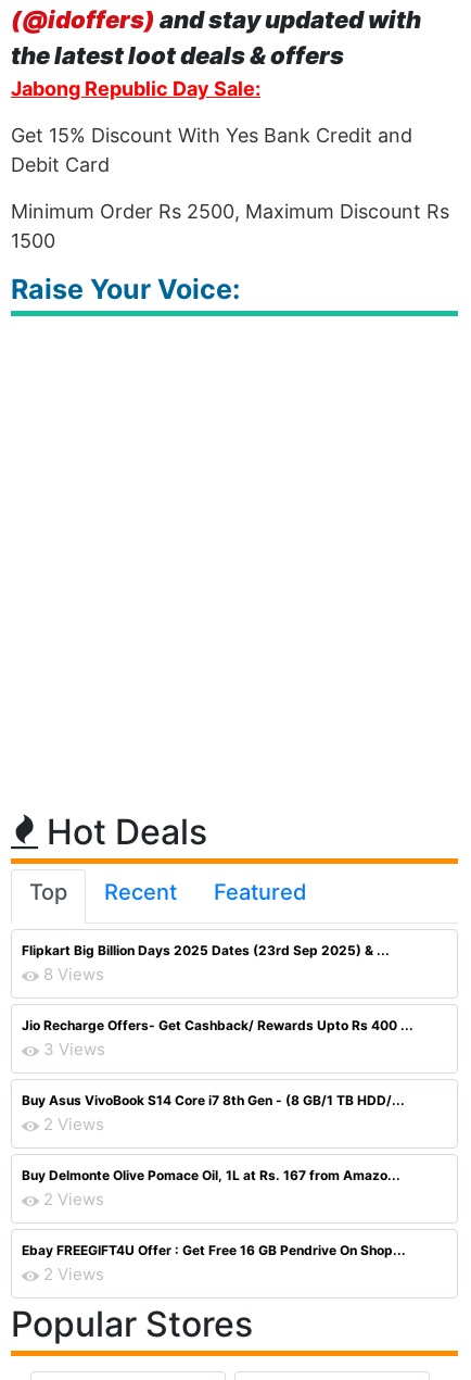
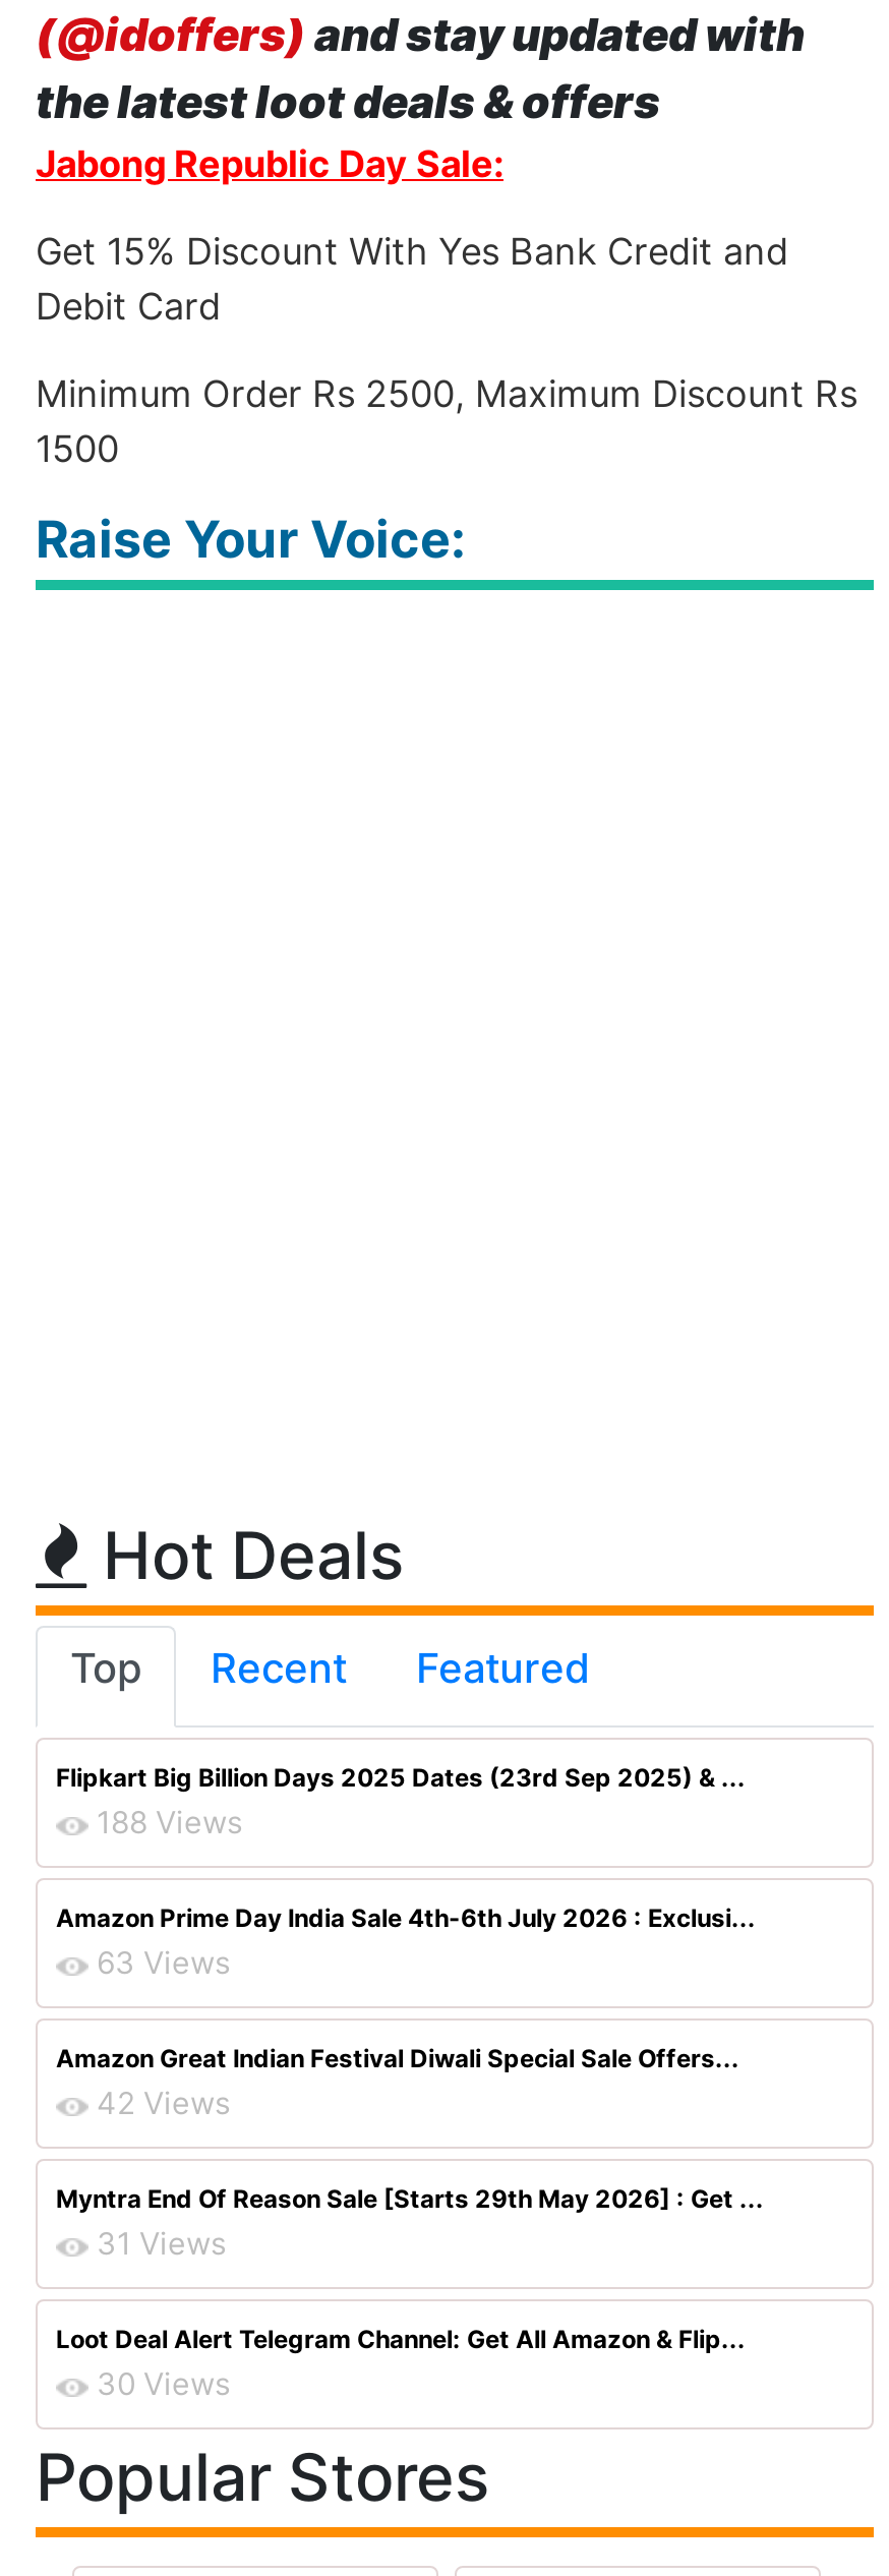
- 8 Views
+ 188 Views

- Jio Recharge Offers- Get Cashback/ Rewards Upto Rs 400 ...
- 3 Views
+ Amazon Prime Day India Sale 4th-6th July 2026 : Exclusi...
+ 63 Views

- Buy Asus VivoBook S14 Core i7 8th Gen - (8 GB/1 TB HDD/...
- 2 Views
+ Amazon Great Indian Festival Diwali Special Sale Offers...
+ 42 Views

- Buy Delmonte Olive Pomace Oil, 1L at Rs. 167 from Amazo...
- 2 Views
+ Myntra End Of Reason Sale [Starts 29th May 2026] : Get ...
+ 31 Views

- Ebay FREEGIFT4U Offer : Get Free 16 GB Pendrive On Shop...
- 2 Views
+ Loot Deal Alert Telegram Channel: Get All Amazon & Flip...
+ 30 Views
